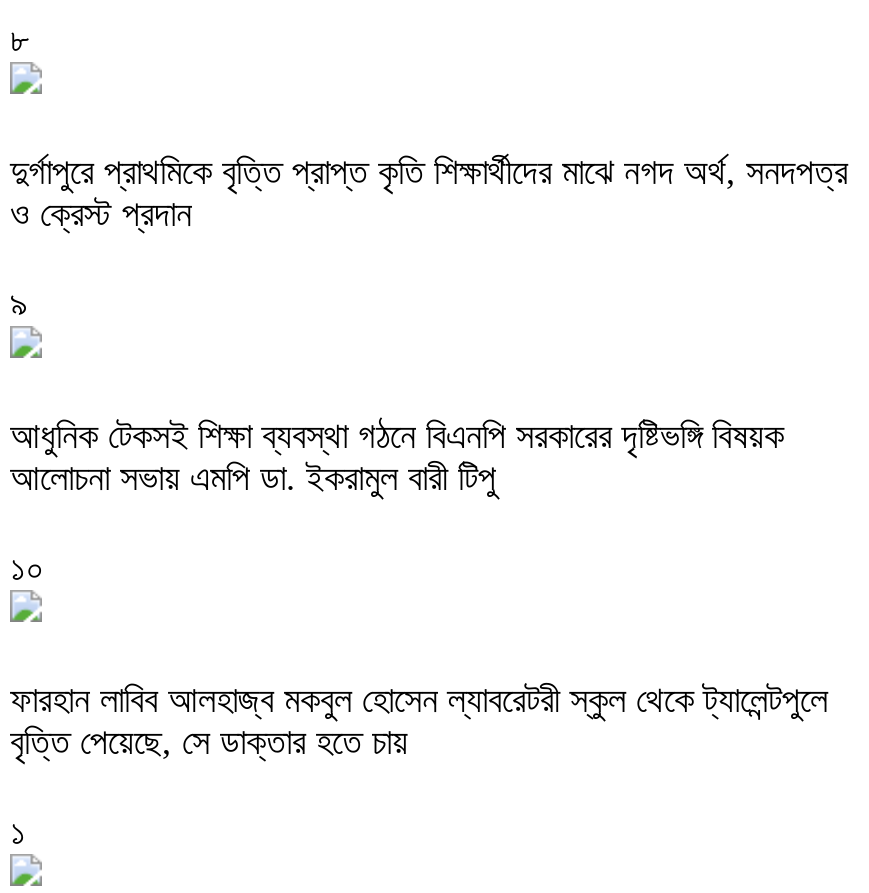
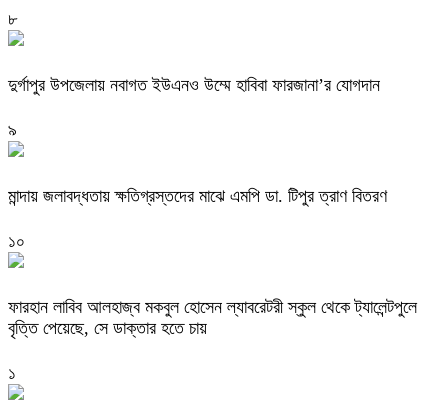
- দুর্গাপুরে প্রাথমিকে বৃত্তি প্রাপ্ত কৃতি শিক্ষার্থীদের মাঝে নগদ অর্থ, সনদপত্র
- ও ক্রেস্ট প্রদান
+ দুর্গাপুর উপজেলায় নবাগত ইউএনও উম্মে হাবিবা ফারজানা’র যোগদান

- আধুনিক টেকসই শিক্ষা ব্যবস্থা গঠনে বিএনপি সরকারের দৃষ্টিভঙ্গি বিষয়ক
- আলোচনা সভায় এমপি ডা. ইকরামুল বারী টিপু
+ মান্দায় জলাবদ্ধতায় ক্ষতিগ্রস্তদের মাঝে এমপি ডা. টিপুর ত্রাণ বিতরণ
